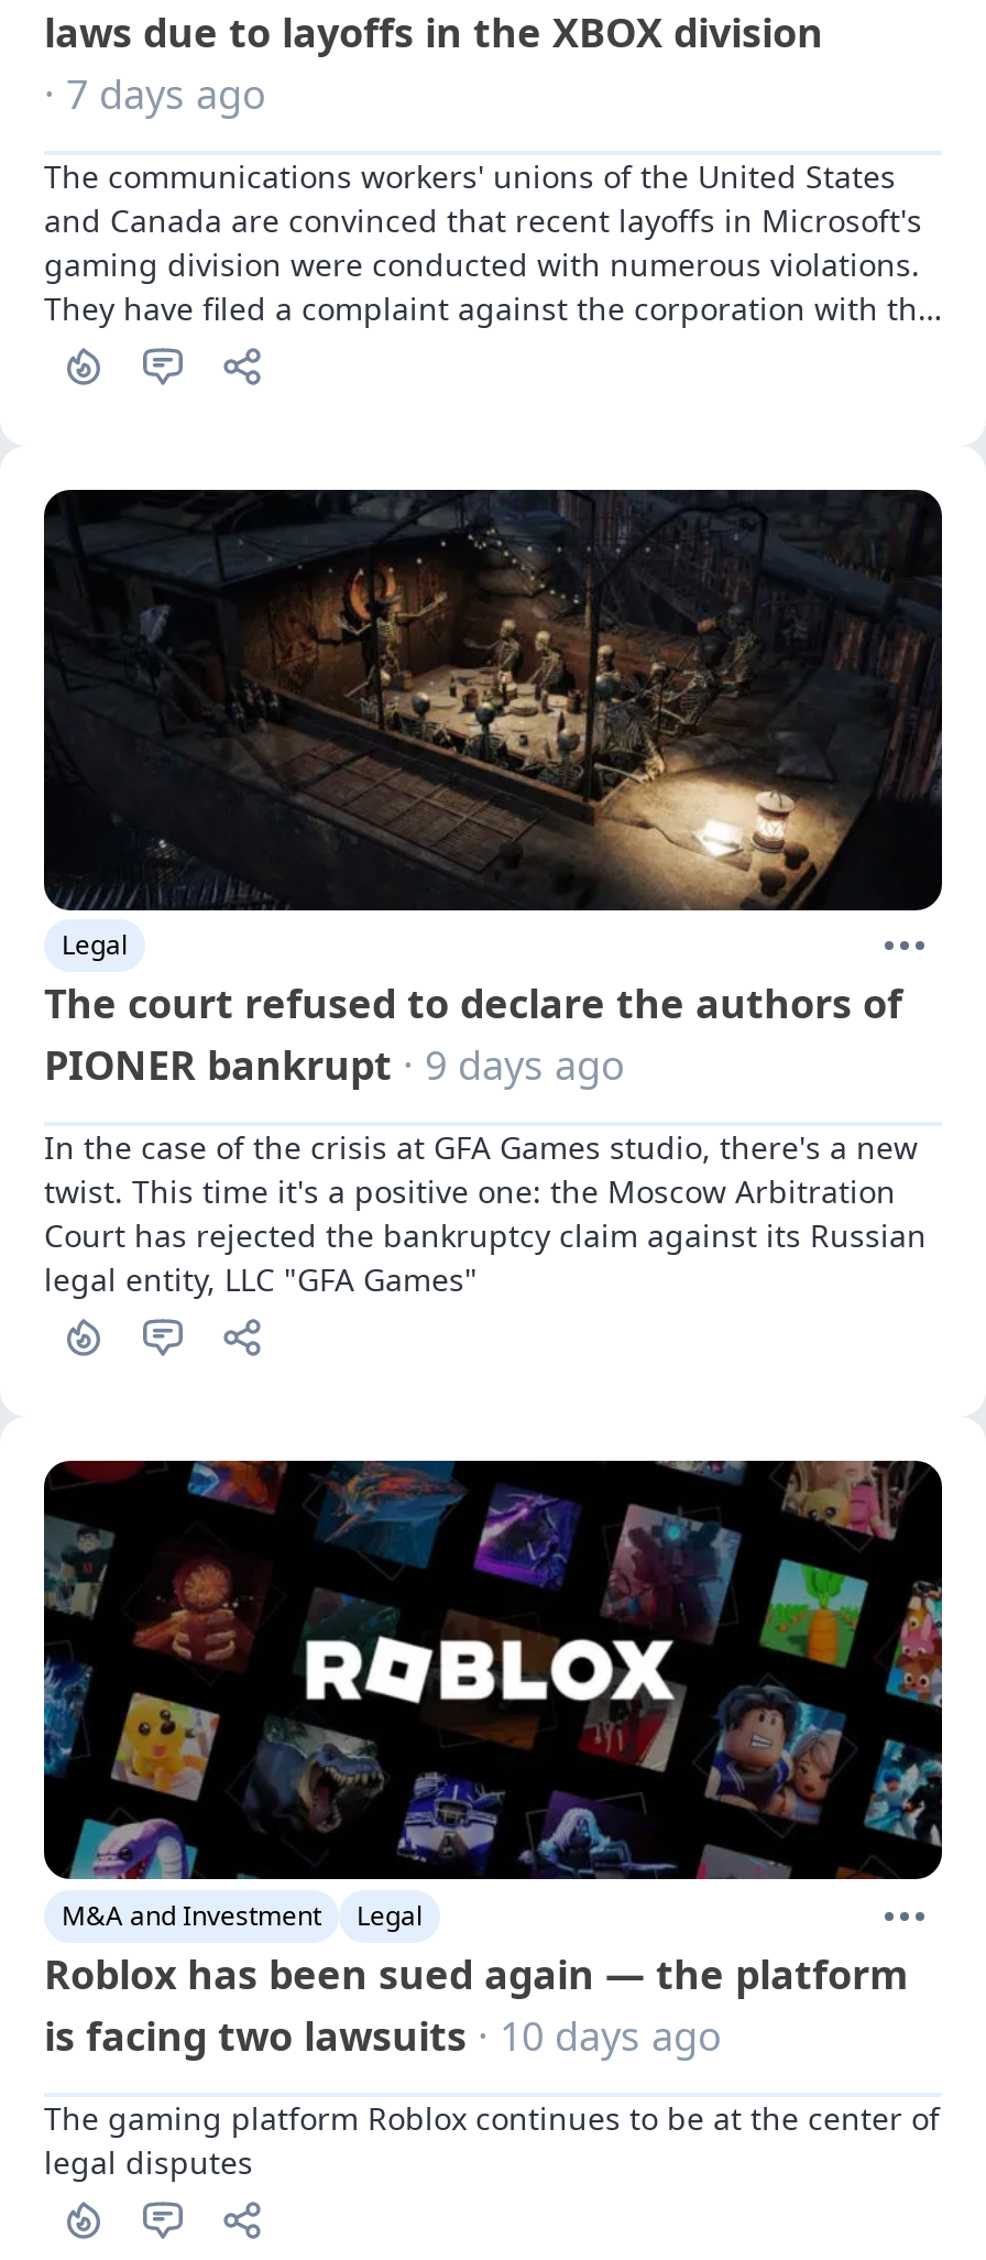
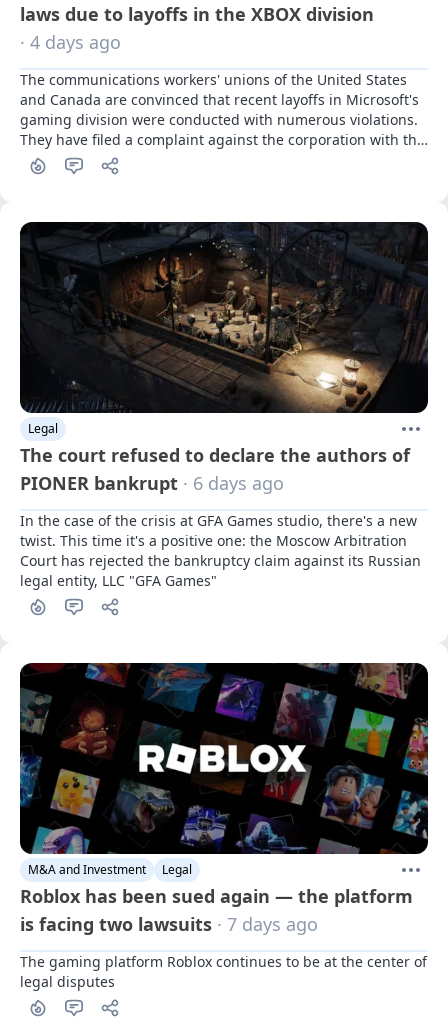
- · 7 days ago
+ · 4 days ago

- PIONER bankrupt · 9 days ago
+ PIONER bankrupt · 6 days ago

- is facing two lawsuits · 10 days ago
+ is facing two lawsuits · 7 days ago
